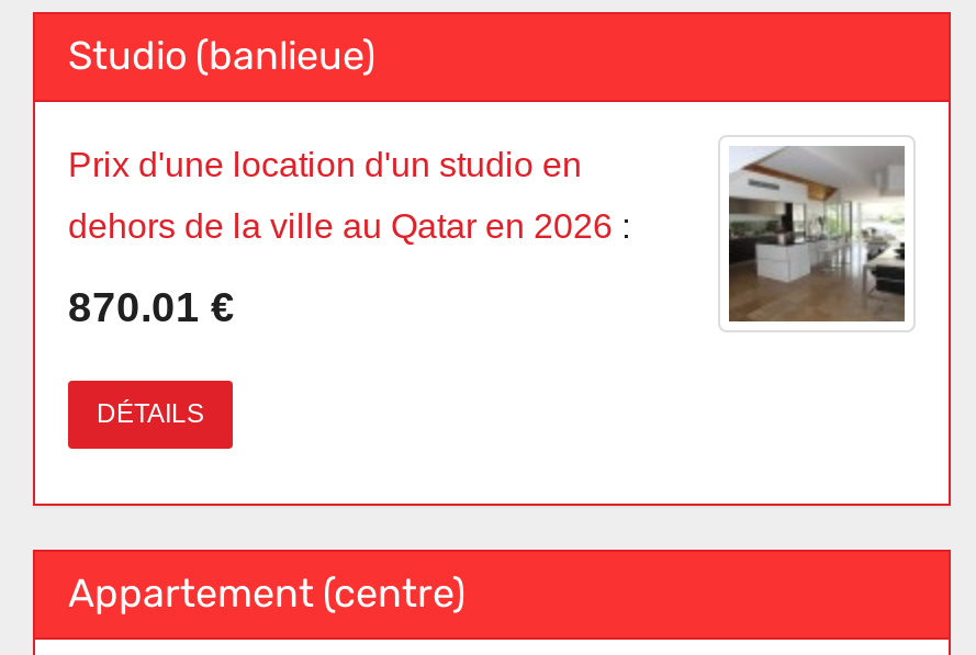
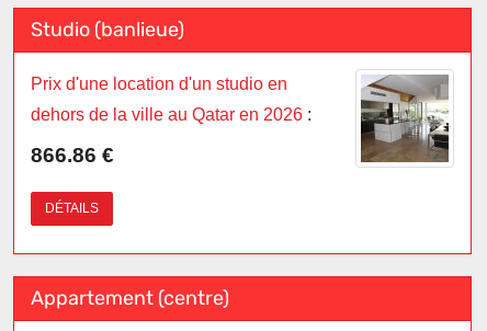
- 870.01 €
+ 866.86 €
